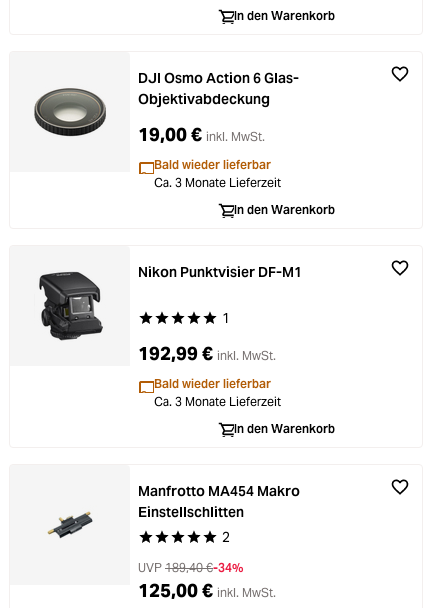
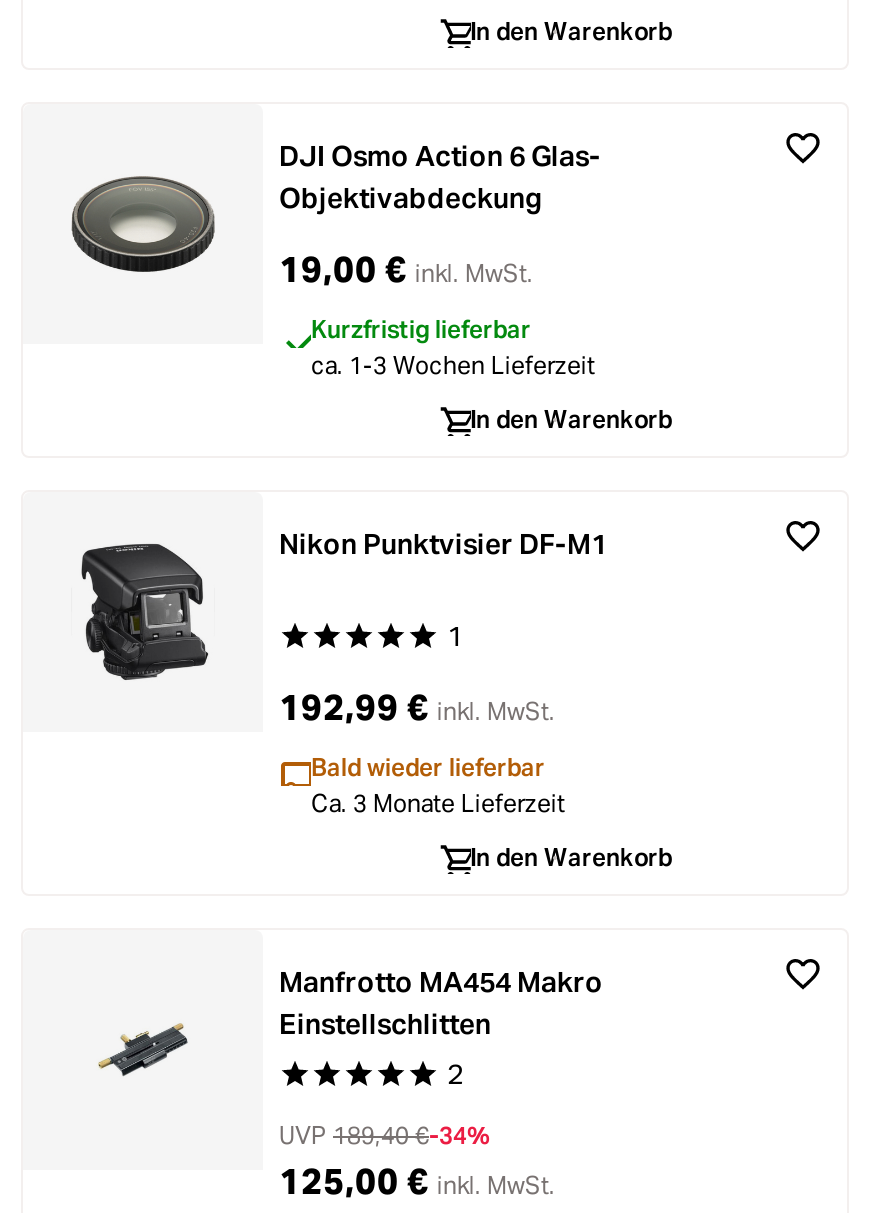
- Bald wieder lieferbar
- Ca. 3 Monate Lieferzeit
+ Kurzfristig lieferbar
+ ca. 1-3 Wochen Lieferzeit
